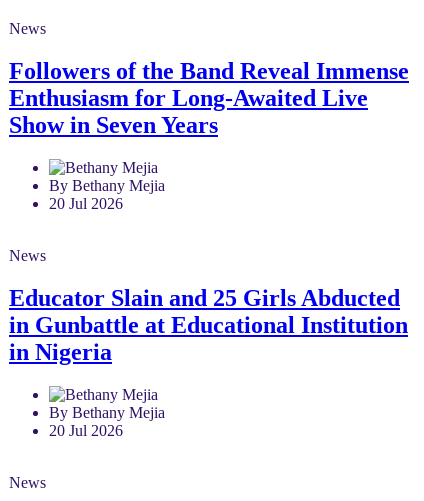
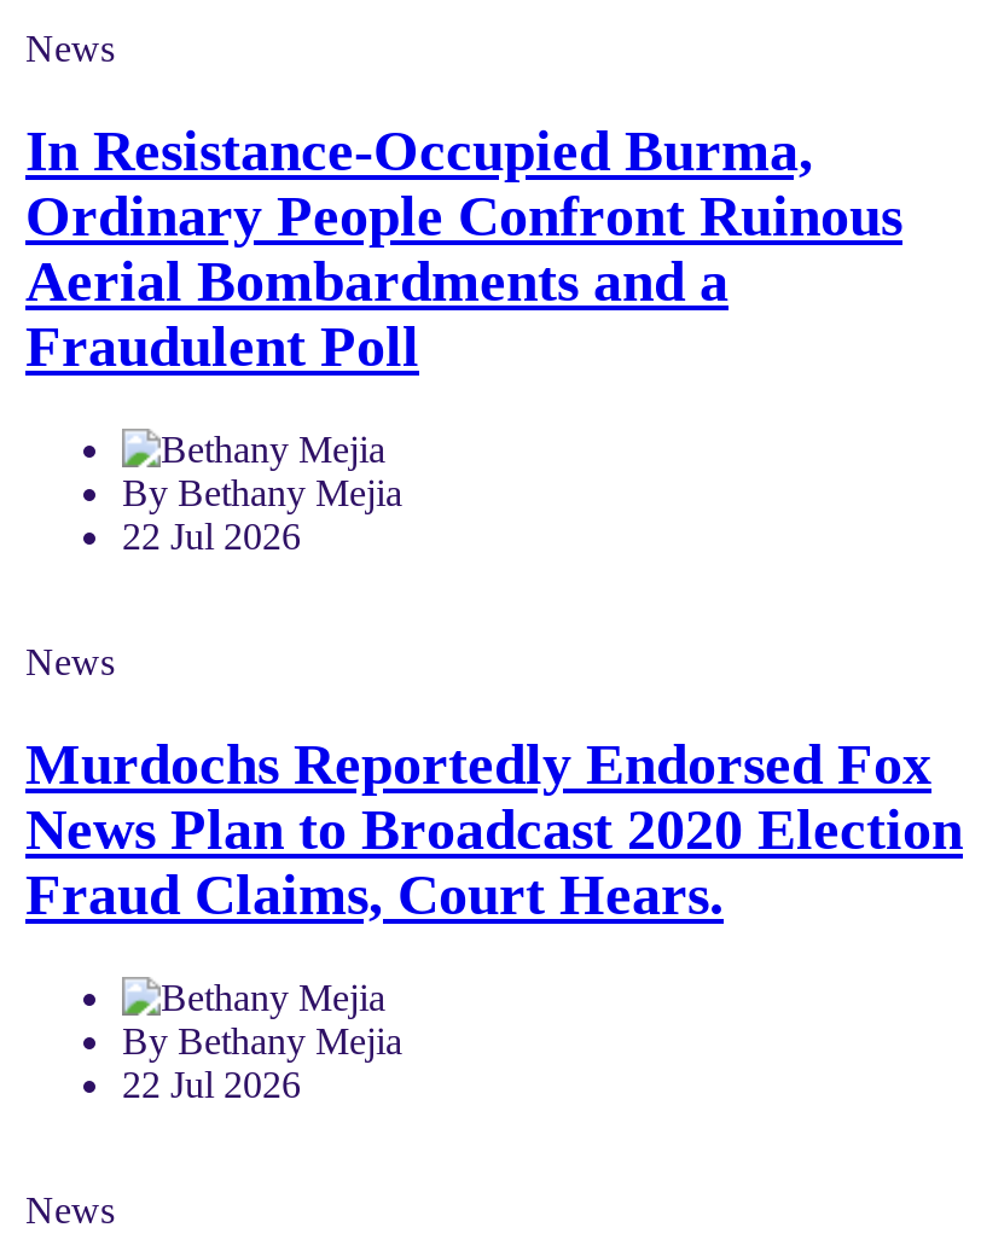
- Followers of the Band Reveal Immense
- Enthusiasm for Long-Awaited Live
- Show in Seven Years
+ In Resistance-Occupied Burma,
+ Ordinary People Confront Ruinous
+ Aerial Bombardments and a
+ Fraudulent Poll

- 20 Jul 2026
+ 22 Jul 2026

- Educator Slain and 25 Girls Abducted
- in Gunbattle at Educational Institution
- in Nigeria
+ Murdochs Reportedly Endorsed Fox
+ News Plan to Broadcast 2020 Election
+ Fraud Claims, Court Hears.

- 20 Jul 2026
+ 22 Jul 2026
